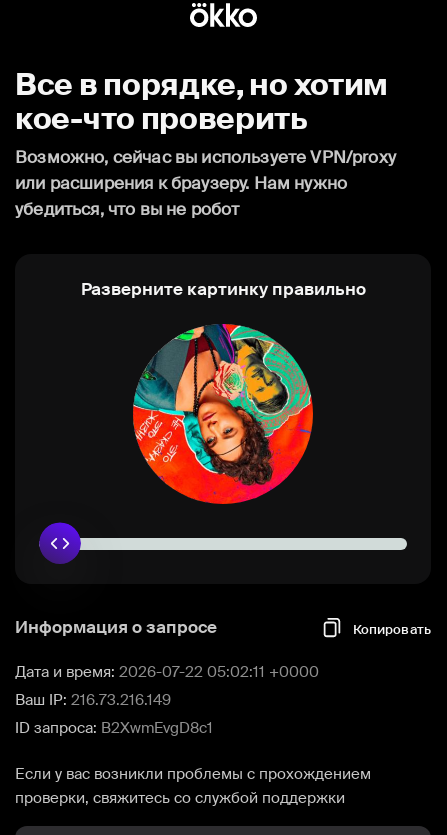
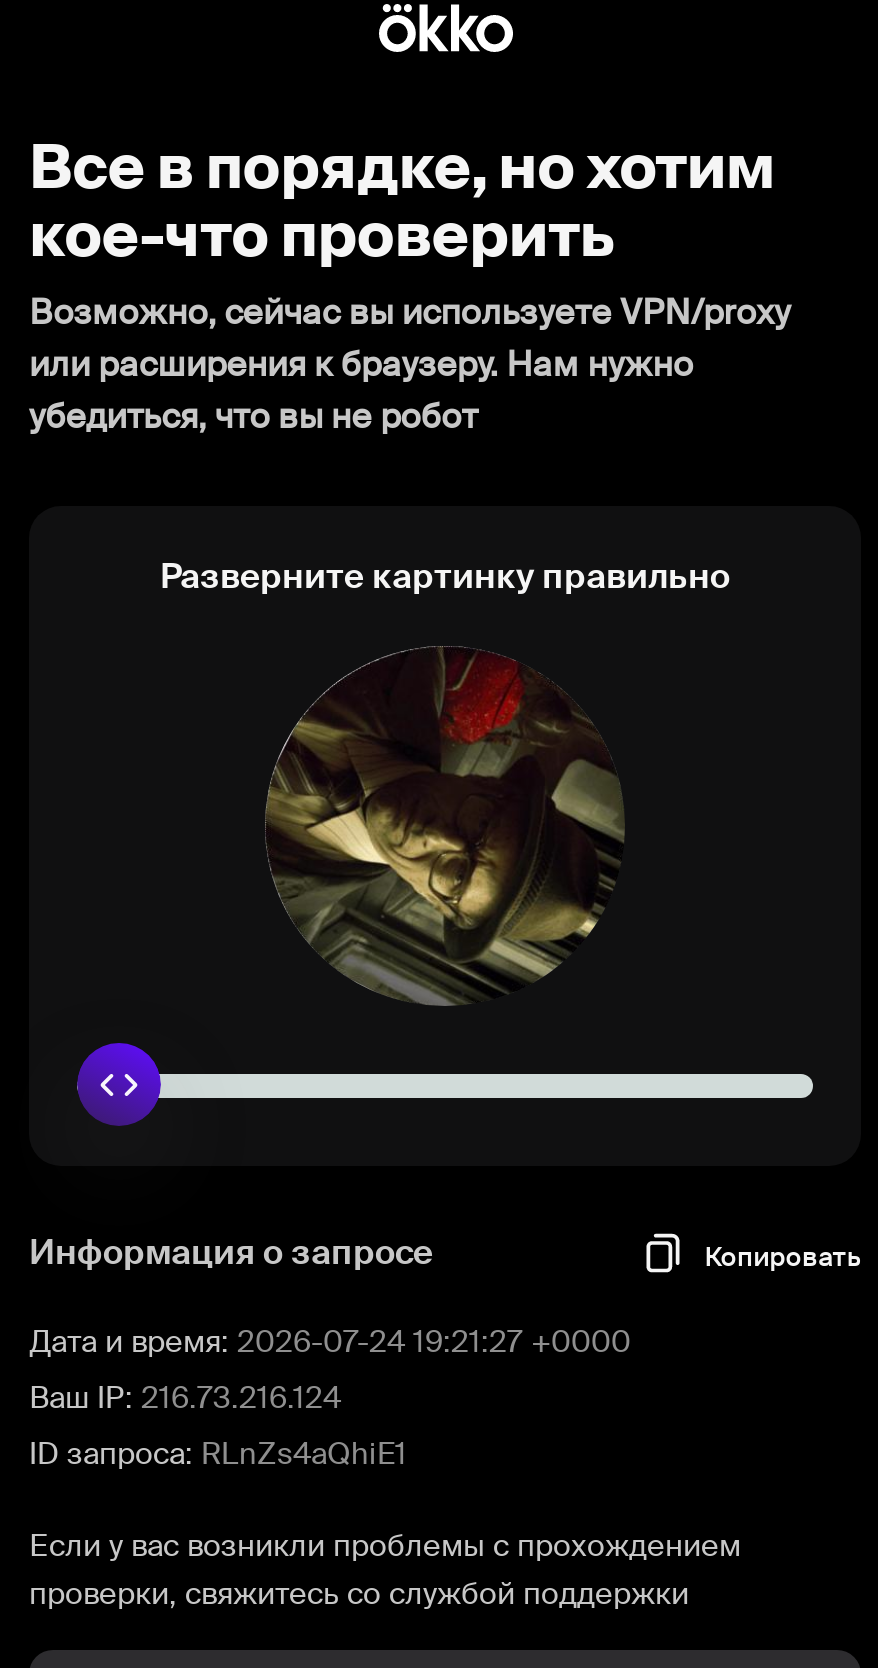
- [image]
+ [image]

- Дата и время: 2026-07-22 05:02:11 +0000
+ Дата и время: 2026-07-24 19:21:27 +0000

- Ваш IP: 216.73.216.149
+ Ваш IP: 216.73.216.124

- ID запроса: B2XwmEvgD8c1
+ ID запроса: RLnZs4aQhiE1
